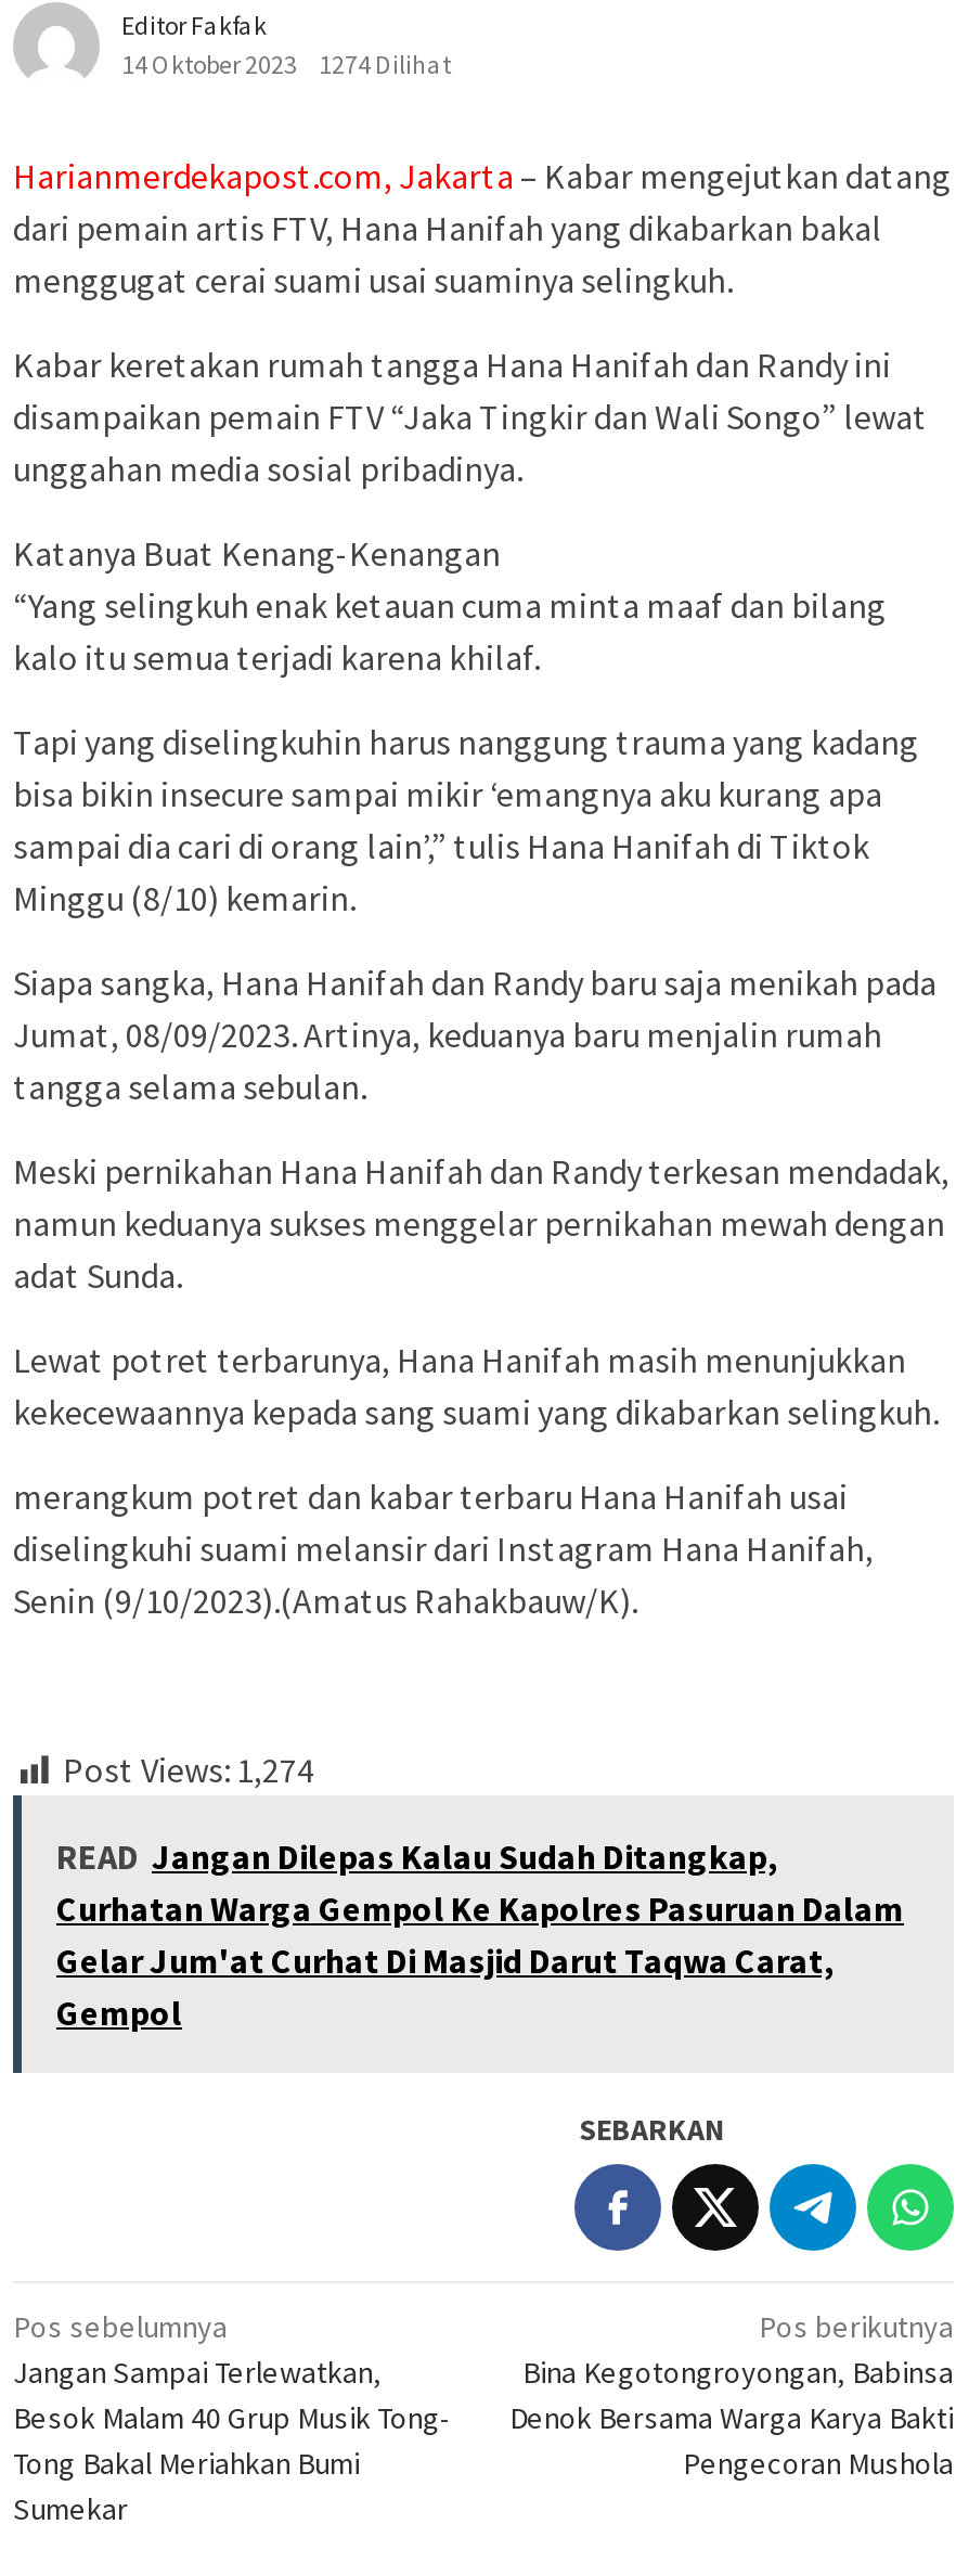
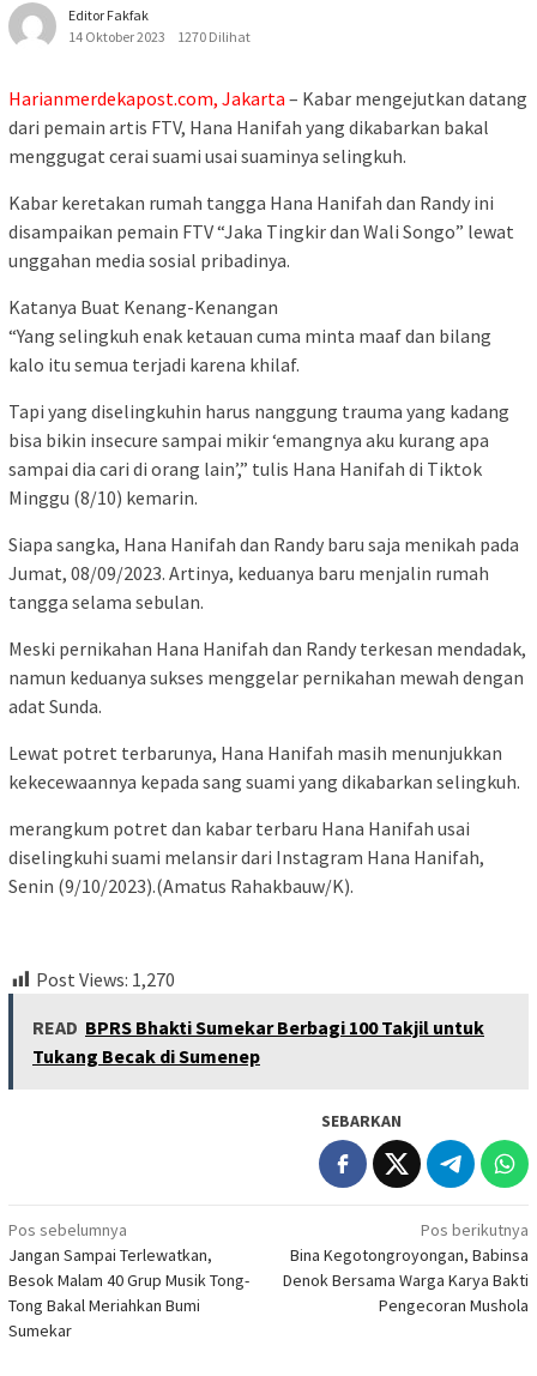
- 14 Oktober 2023 1274 Dilihat
+ 14 Oktober 2023 1270 Dilihat

- Post Views: 1,274
+ Post Views: 1,270

- READ Jangan Dilepas Kalau Sudah Ditangkap,
- Curhatan Warga Gempol Ke Kapolres Pasuruan Dalam
- Gelar Jum'at Curhat Di Masjid Darut Taqwa Carat,
- Gempol
+ READ BPRS Bhakti Sumekar Berbagi 100 Takjil untuk
+ Tukang Becak di Sumenep
